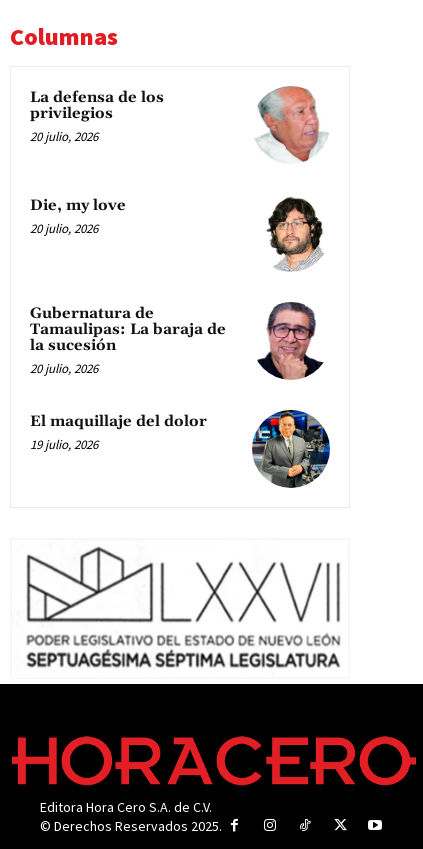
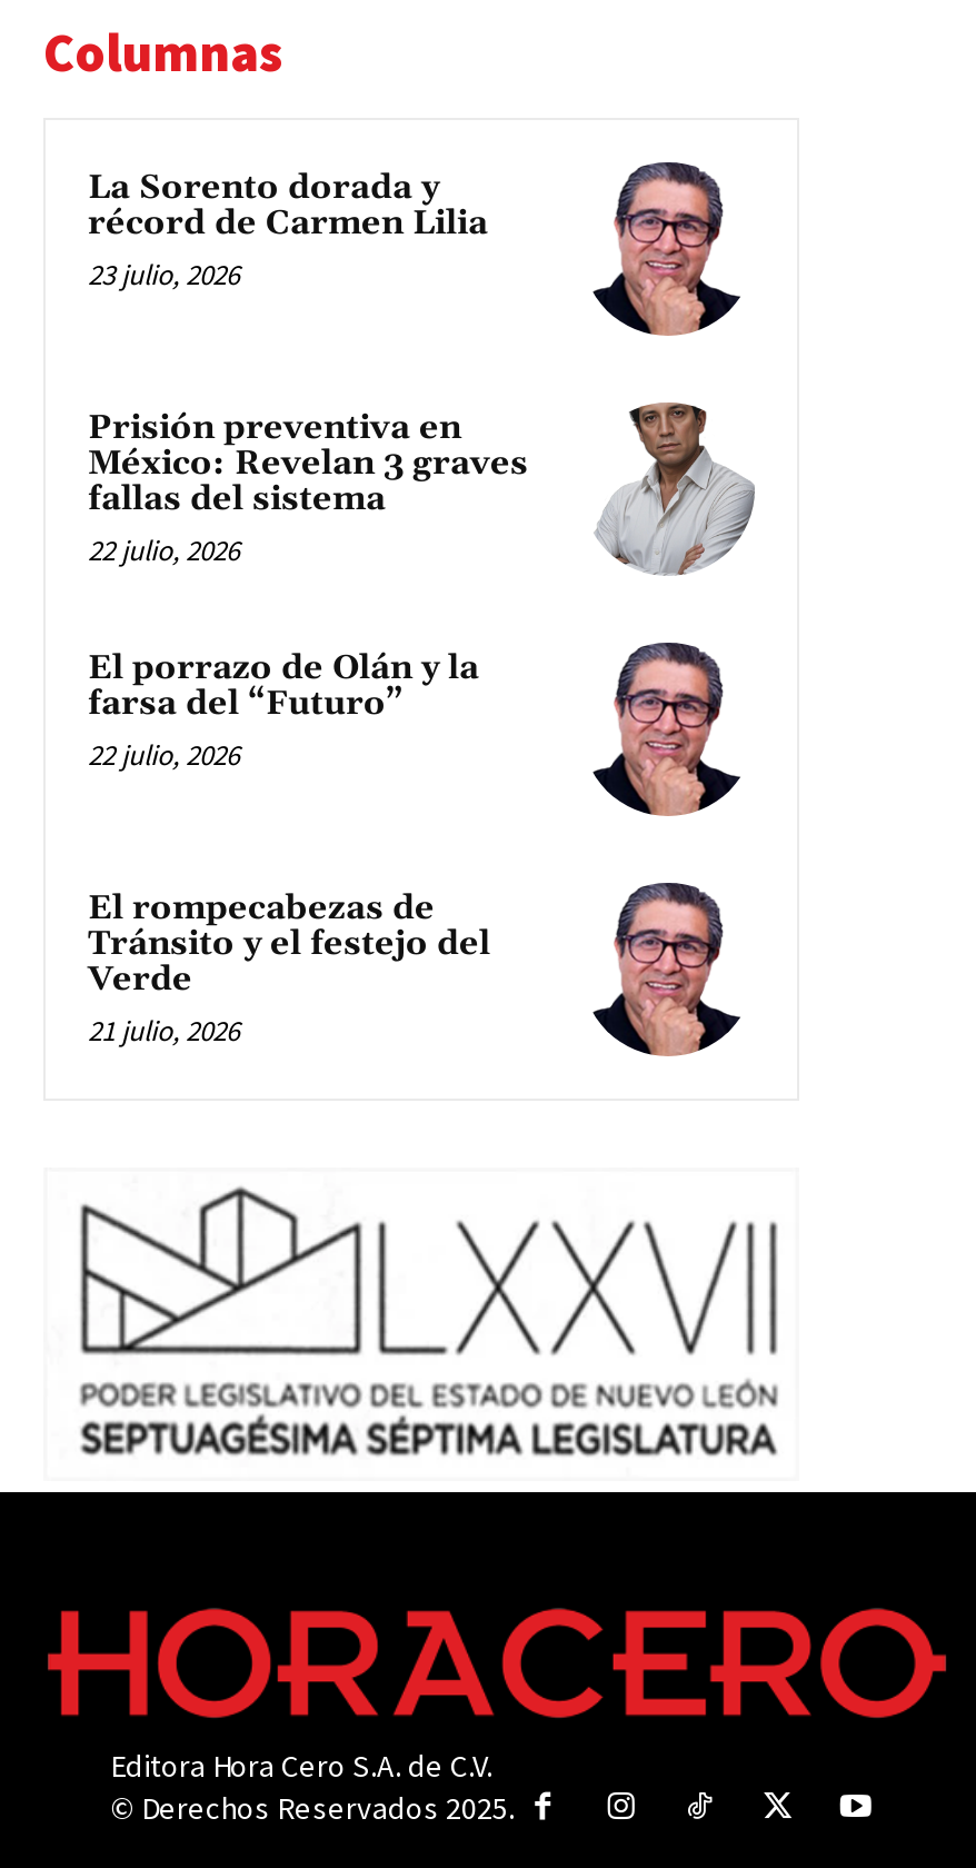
- La defensa de los
- privilegios
- 20 julio, 2026
+ La Sorento dorada y
+ récord de Carmen Lilia
+ 23 julio, 2026

- [image]
+ [image]

- Die, my love
- 20 julio, 2026
+ Prisión preventiva en
+ México: Revelan 3 graves
+ fallas del sistema
+ 22 julio, 2026

- [image]
+ [image]

- Gubernatura de
- Tamaulipas: La baraja de
- la sucesión
- 20 julio, 2026
+ El porrazo de Olán y la
+ farsa del “Futuro”
+ 22 julio, 2026

- El maquillaje del dolor
- 19 julio, 2026
+ El rompecabezas de
+ Tránsito y el festejo del
+ Verde
+ 21 julio, 2026

- [image]
+ [image]
